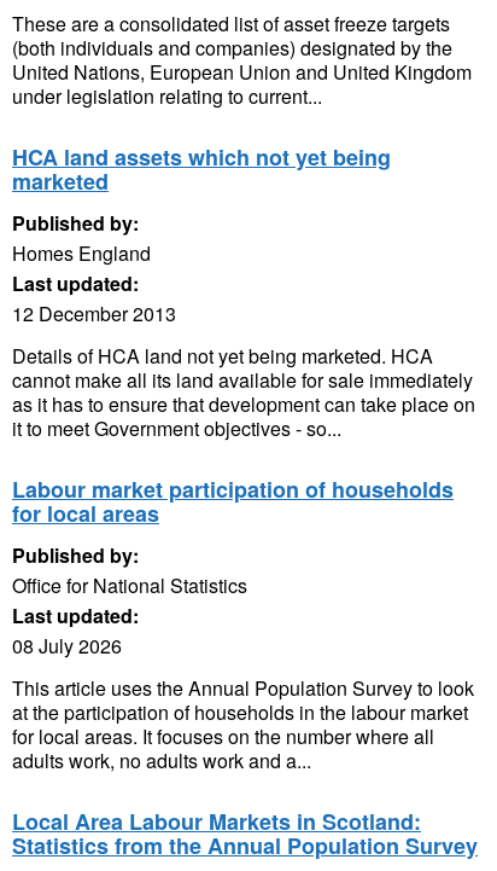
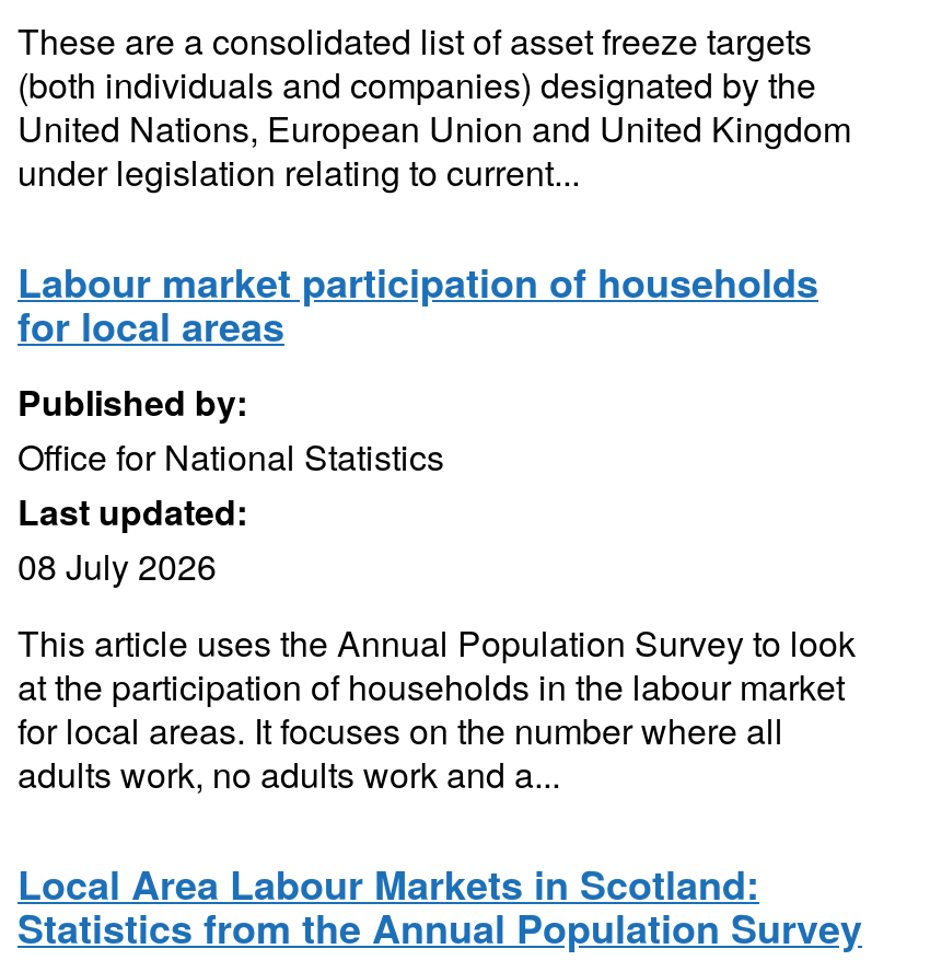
- HCA land assets which not yet being
- marketed
- Published by:
- Homes England
- Last updated:
- 12 December 2013
- Details of HCA land not yet being marketed. HCA
- cannot make all its land available for sale immediately
- as it has to ensure that development can take place on
- it to meet Government objectives - so...
